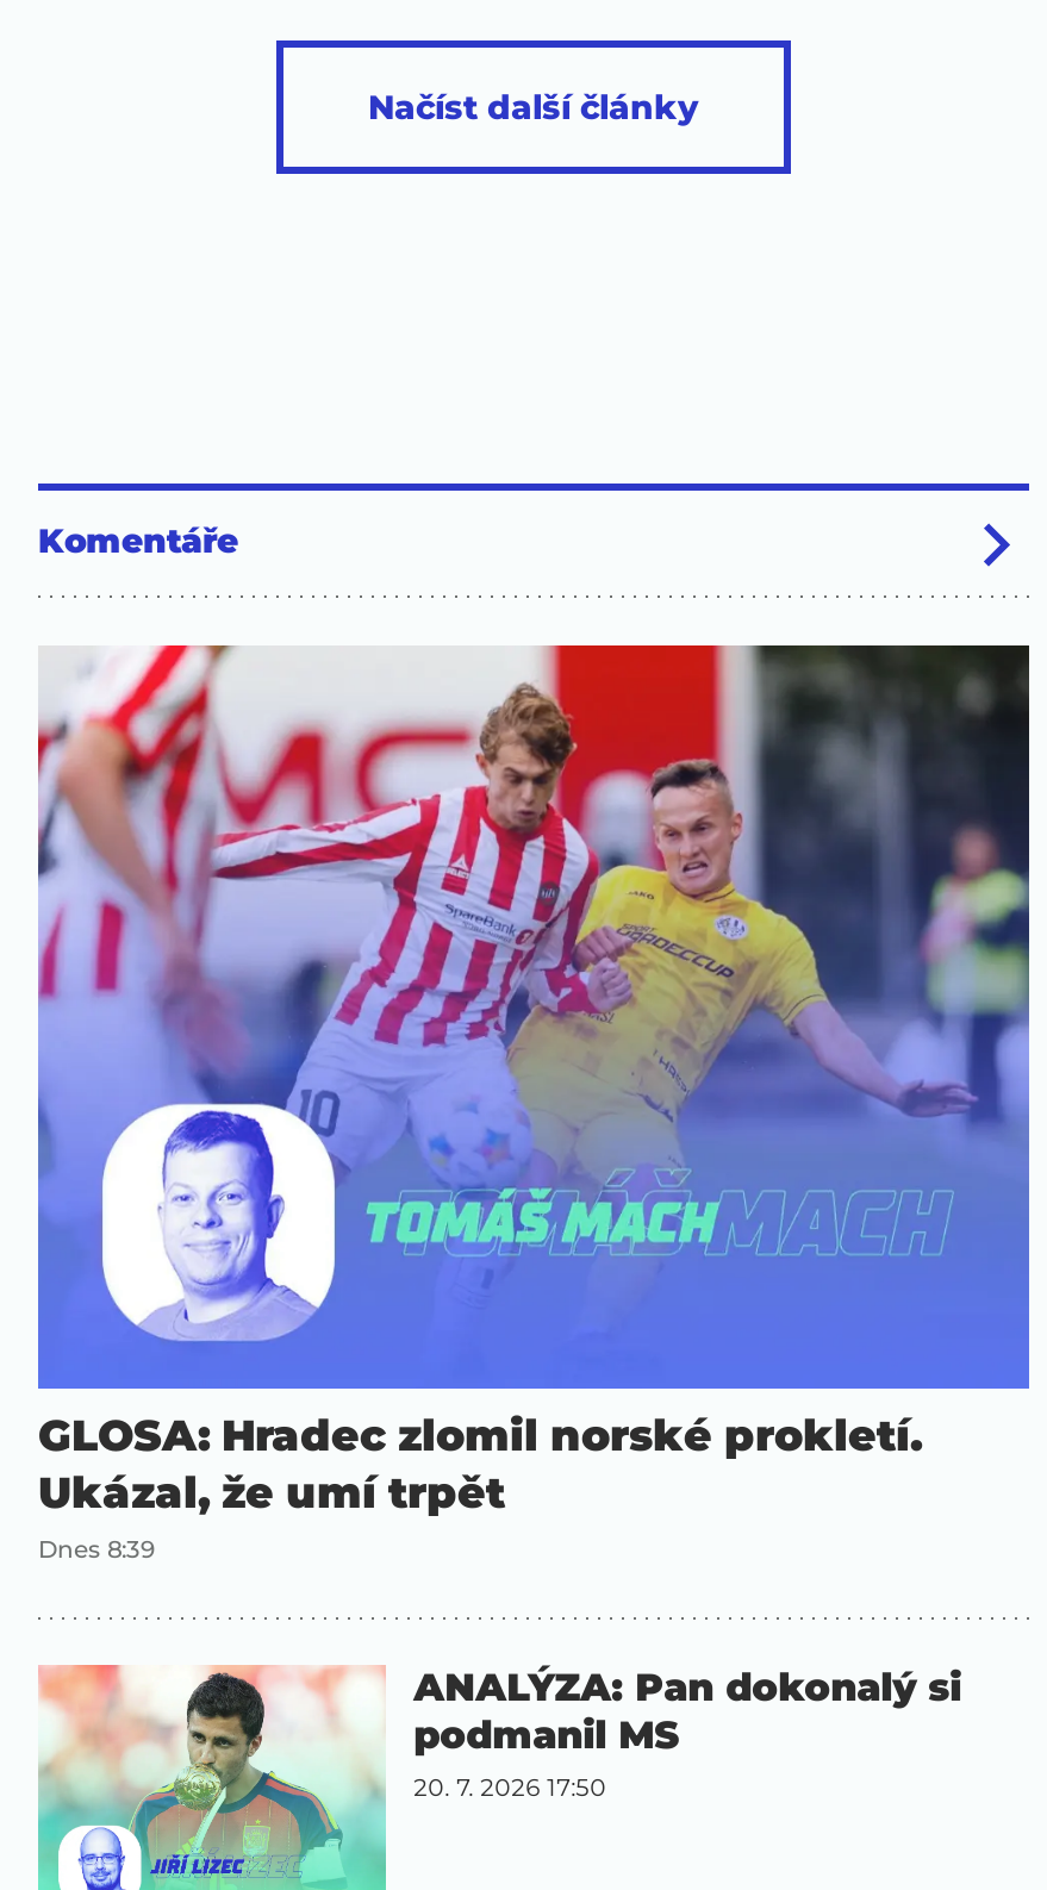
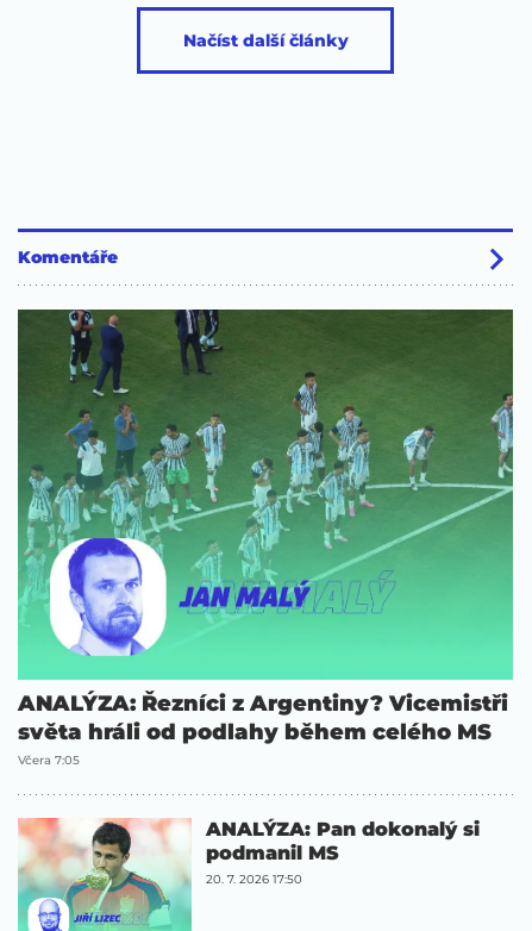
- [image]
- GLOSA: Hradec zlomil norské prokletí.
- Ukázal, že umí trpět
- Dnes 8:39
+ [image]
+ ANALÝZA: Řezníci z Argentiny? Vicemistři
+ světa hráli od podlahy během celého MS
+ Včera 7:05
